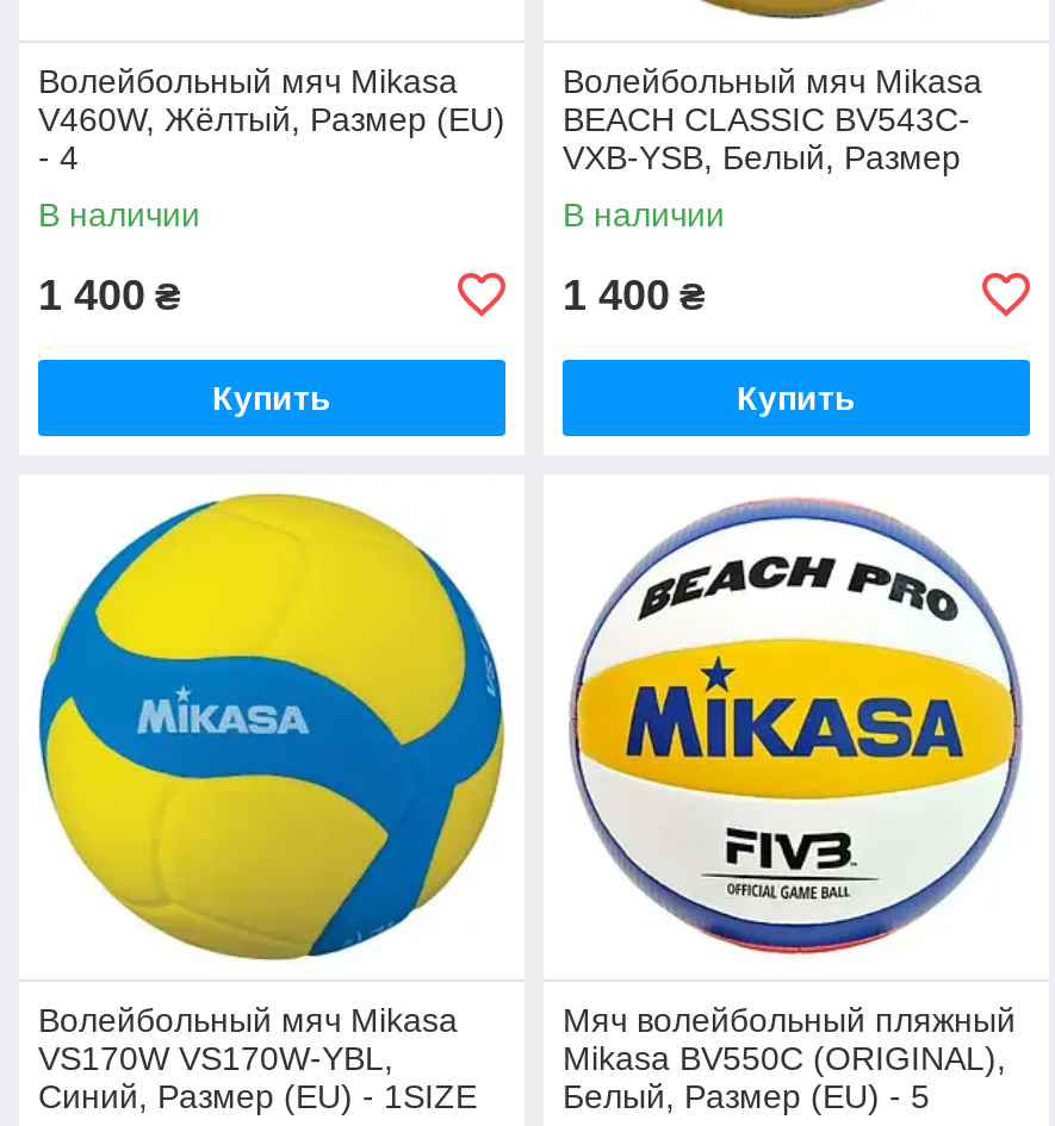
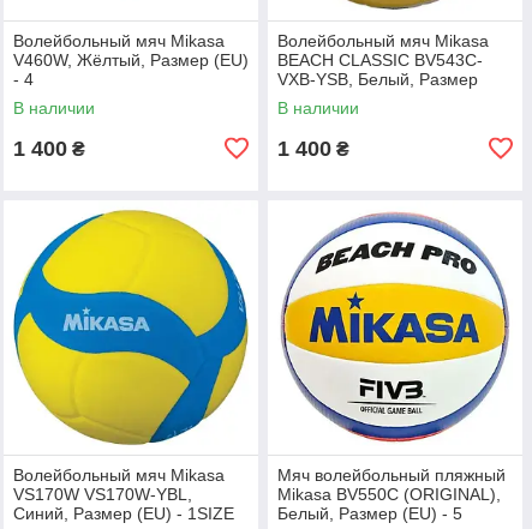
- Купить

- Купить
